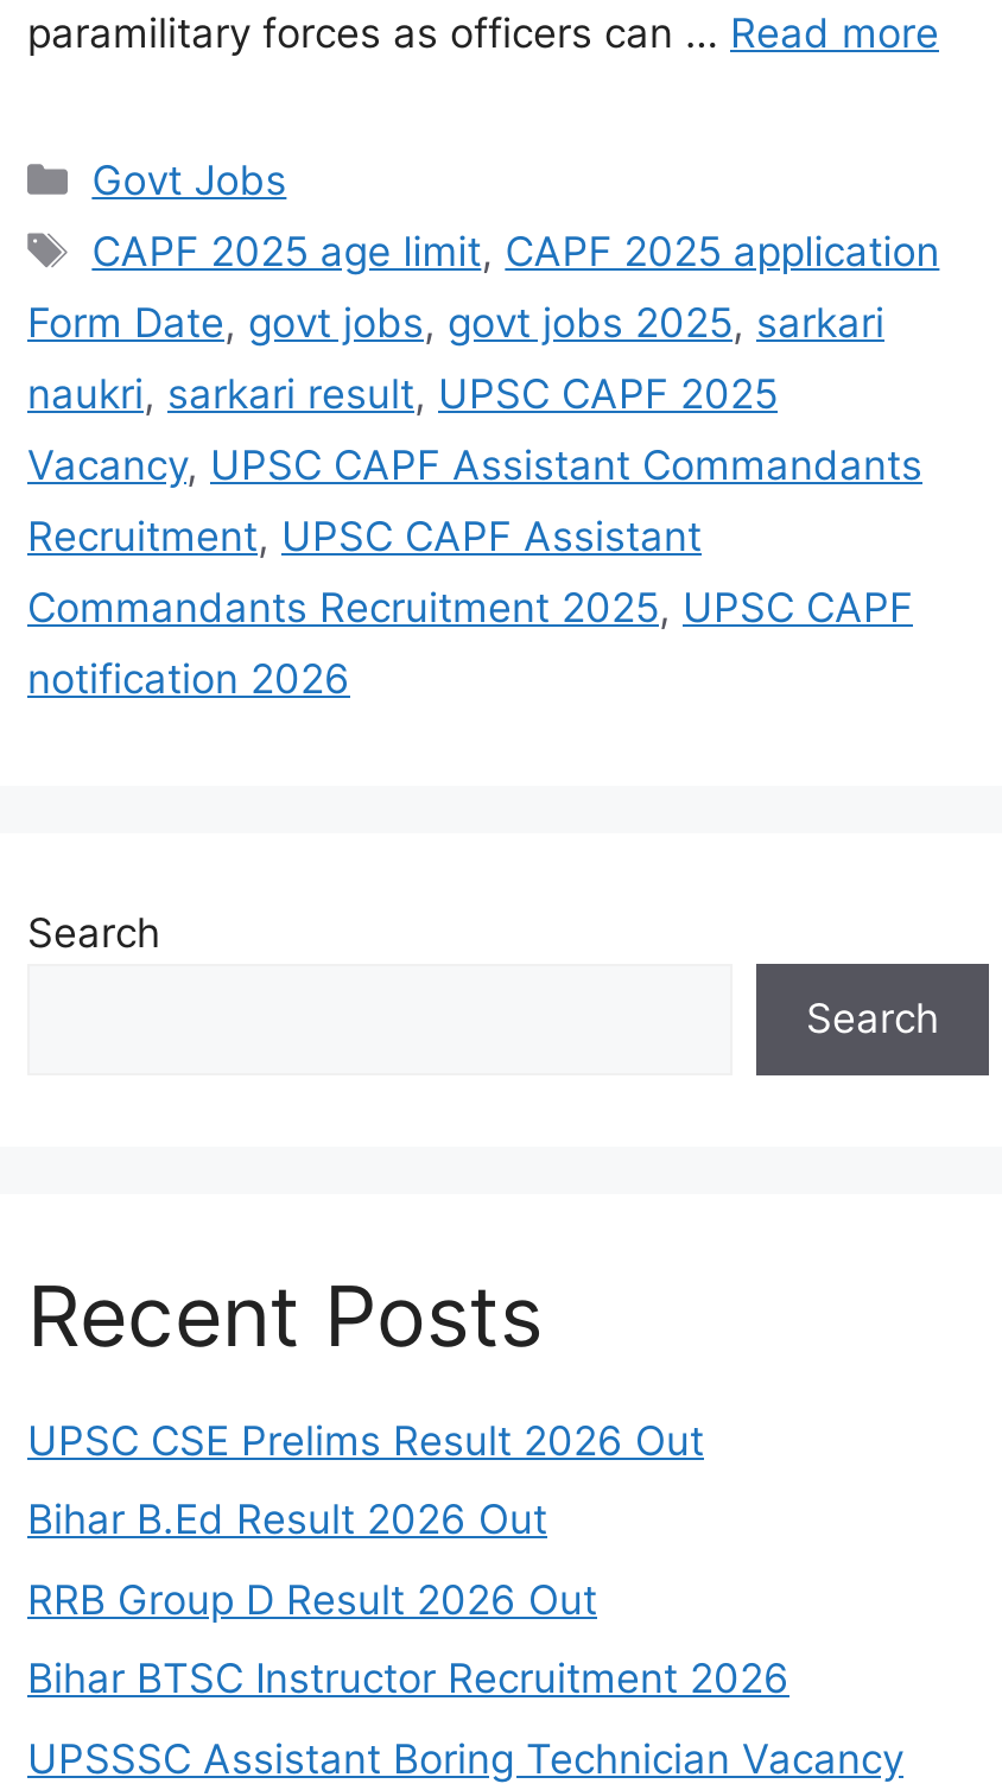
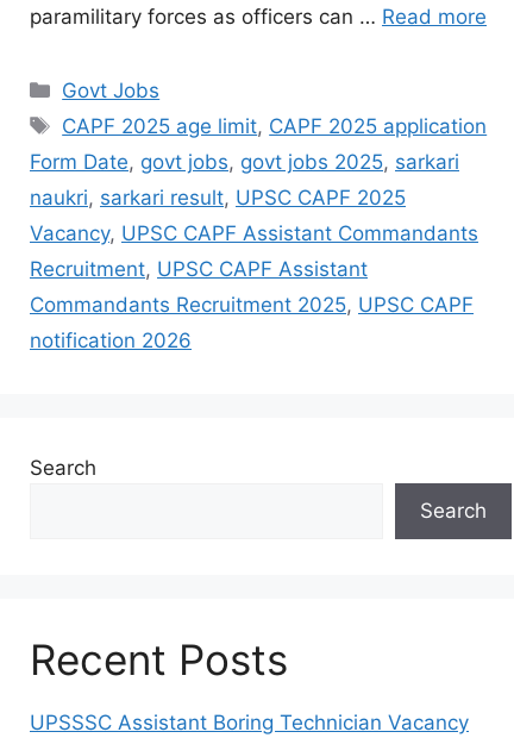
- UPSC CSE Prelims Result 2026 Out
- Bihar B.Ed Result 2026 Out
- RRB Group D Result 2026 Out
- Bihar BTSC Instructor Recruitment 2026
